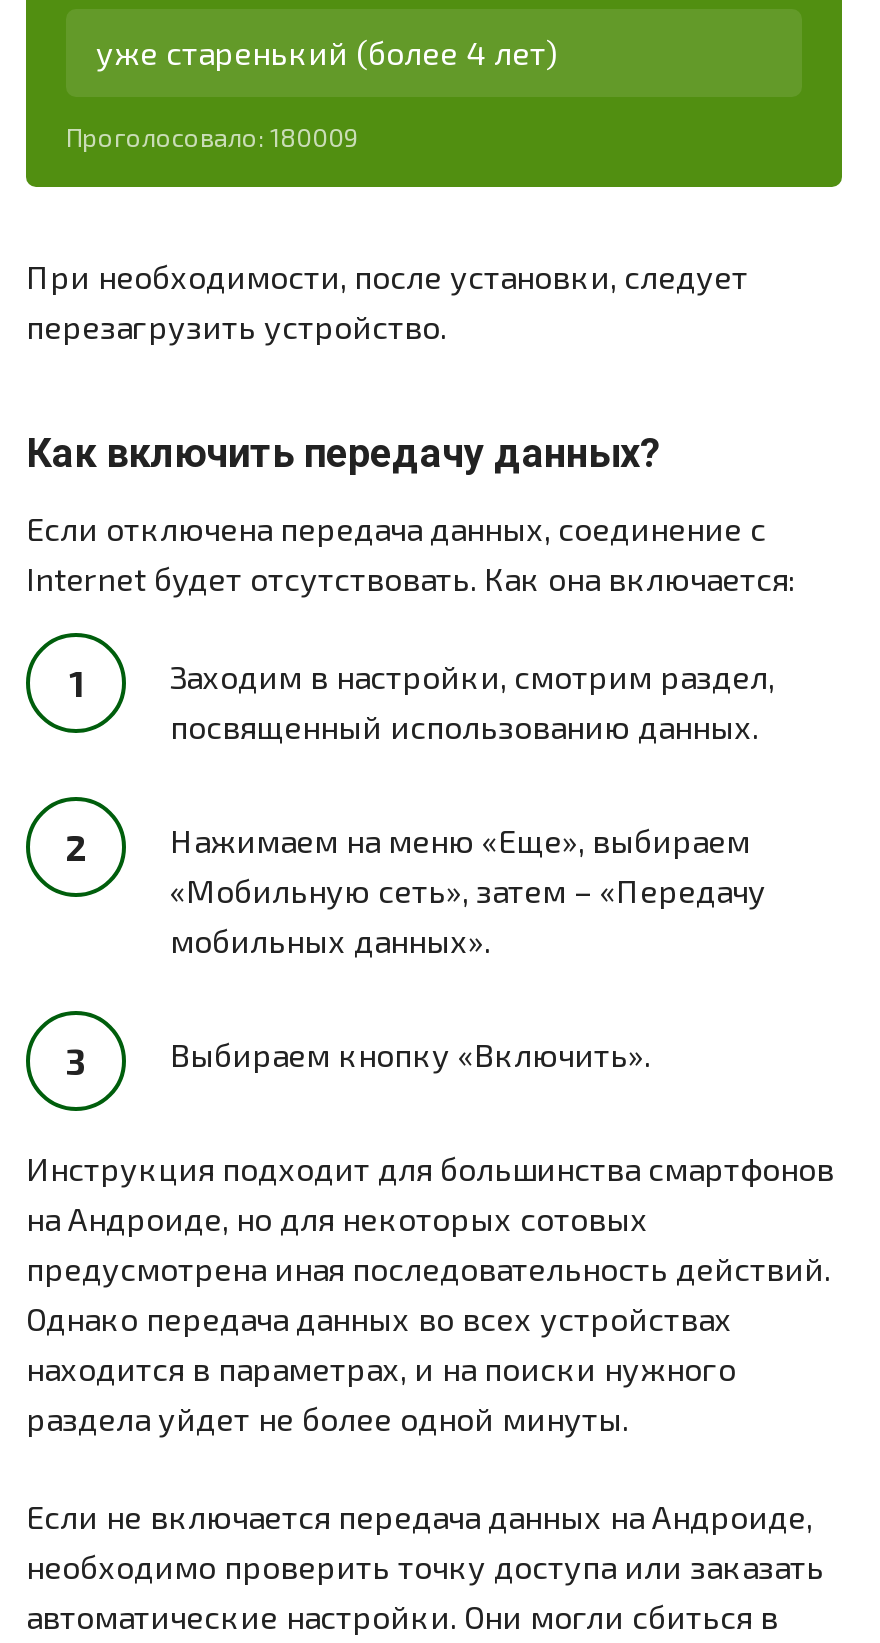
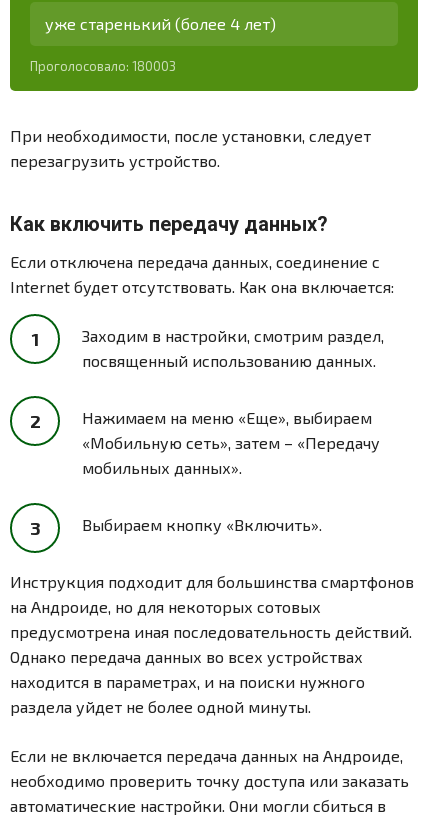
- Проголосовало: 180009
+ Проголосовало: 180003
